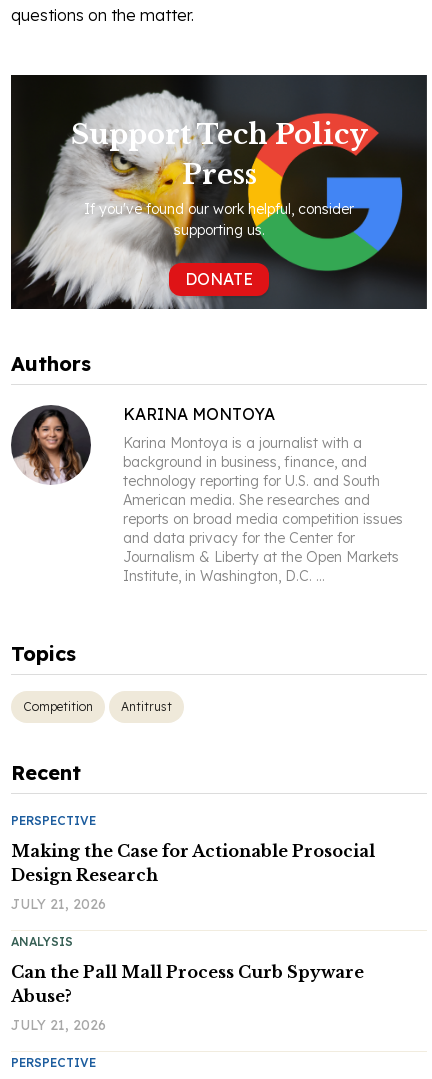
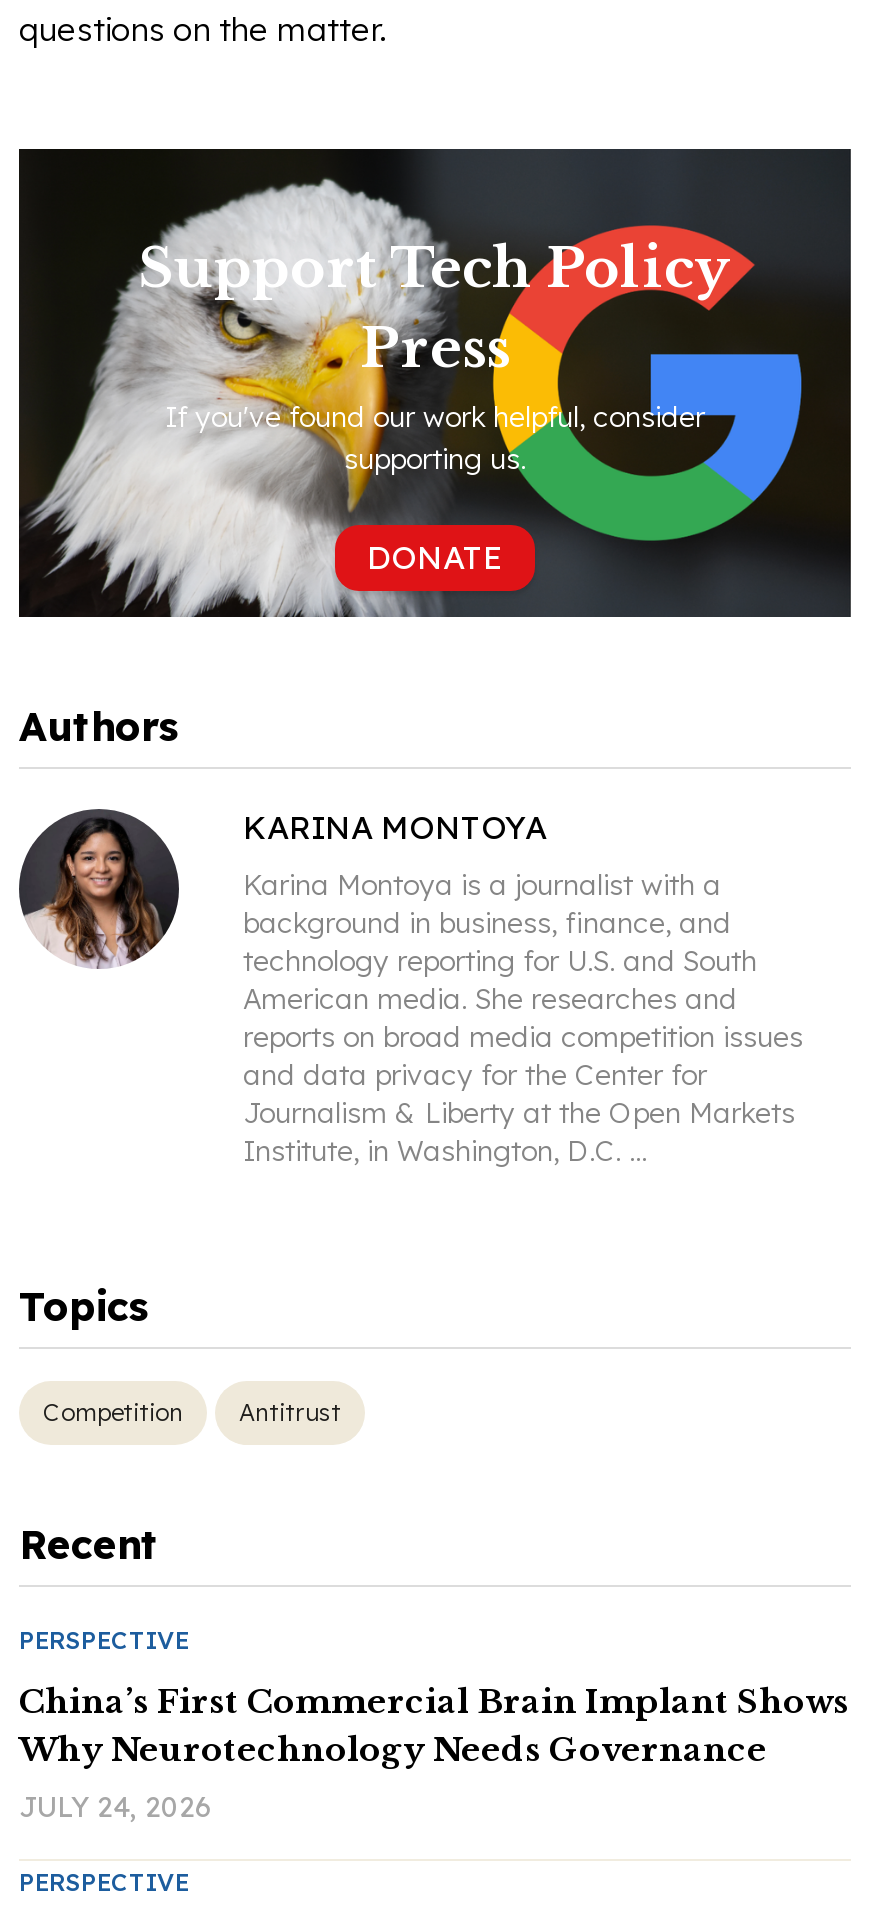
- Making the Case for Actionable Prosocial
- Design Research
- JULY 21, 2026
- ANALYSIS
- Can the Pall Mall Process Curb Spyware
- Abuse?
- JULY 21, 2026
+ China’s First Commercial Brain Implant Shows
+ Why Neurotechnology Needs Governance
+ JULY 24, 2026
